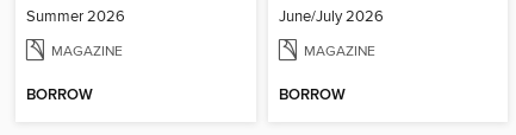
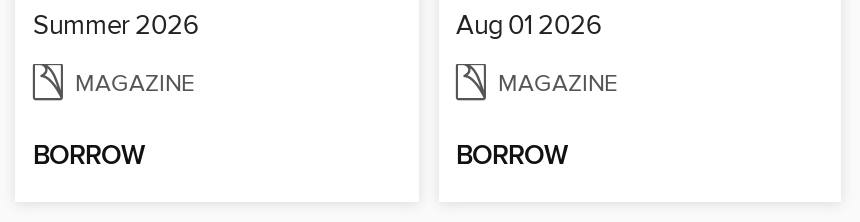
- June/July 2026
+ Aug 01 2026
